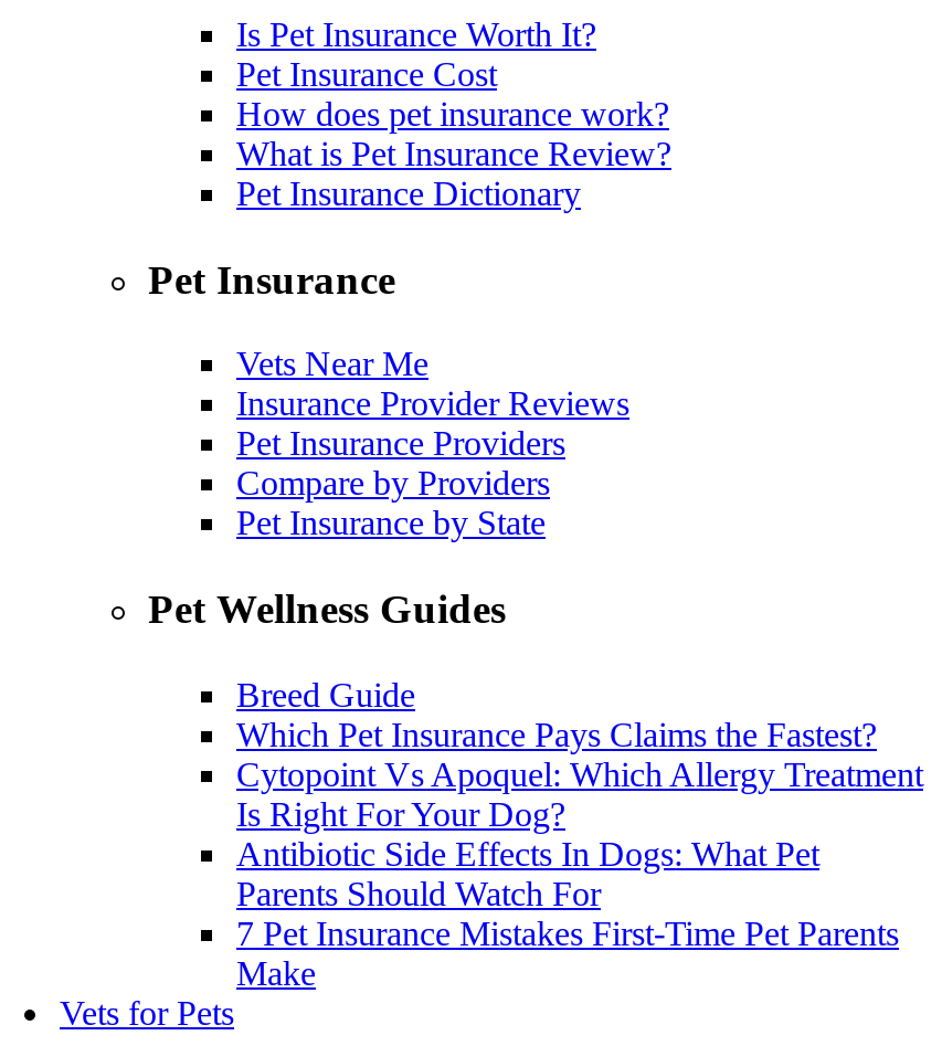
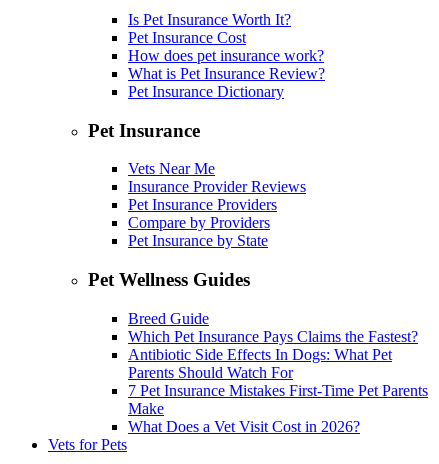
- Cytopoint Vs Apoquel: Which Allergy Treatment
- Is Right For Your Dog?

moved up: Antibiotic Side Effects In Dogs: What Pet | Parents Should Watch For | 7 Pet Insurance Mistakes First-Time Pet Parents | Make

+ What Does a Vet Visit Cost in 2026?
